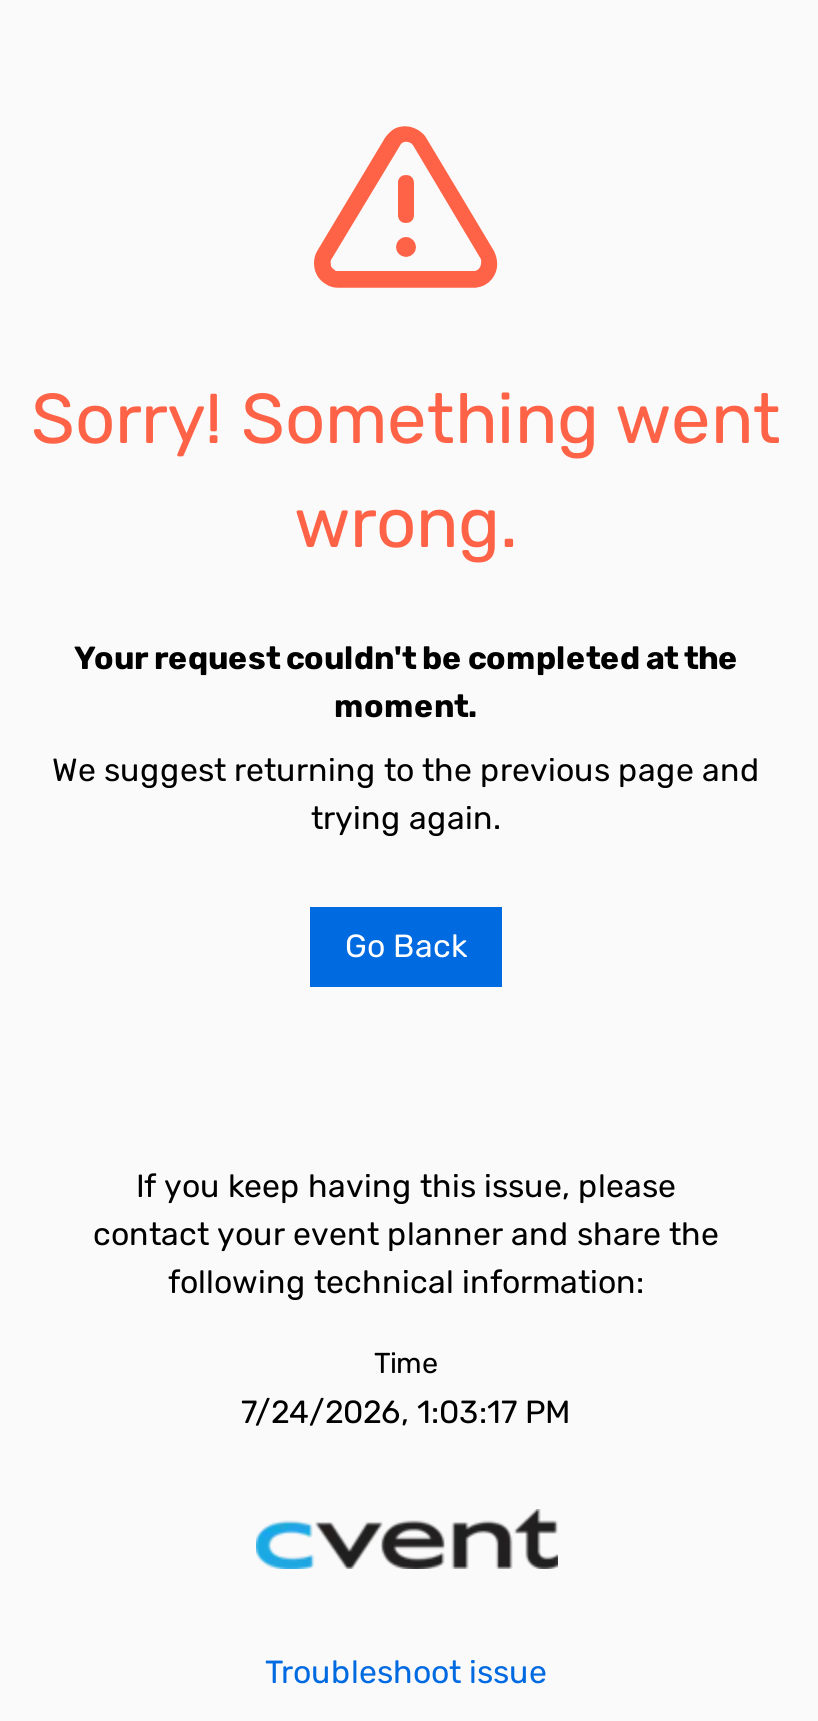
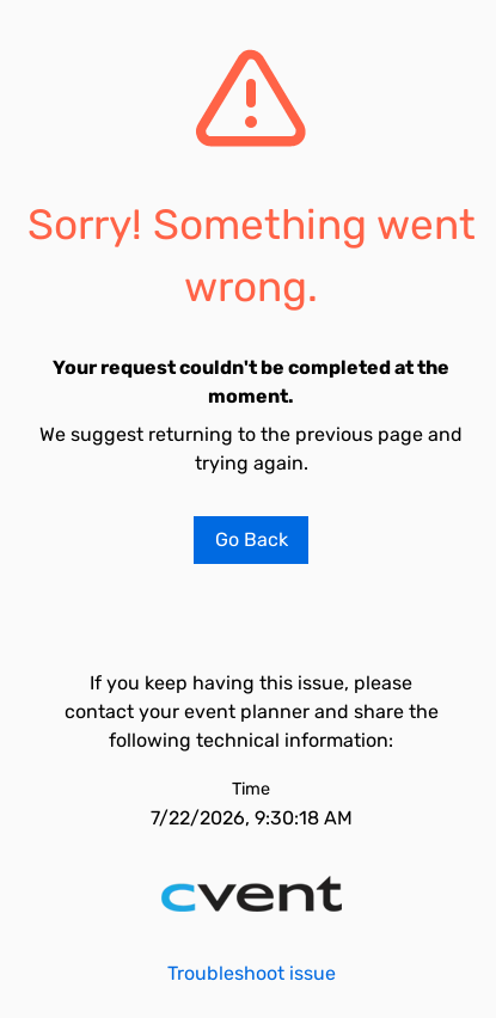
- 7/24/2026, 1:03:17 PM
+ 7/22/2026, 9:30:18 AM
